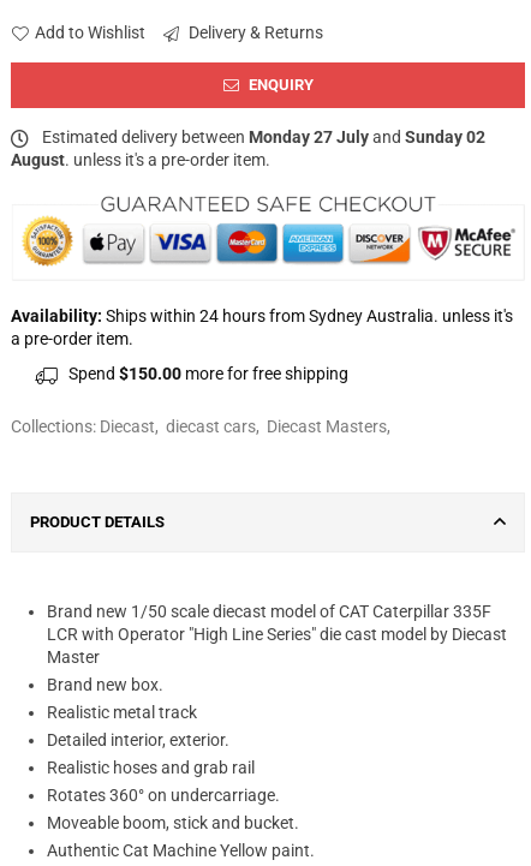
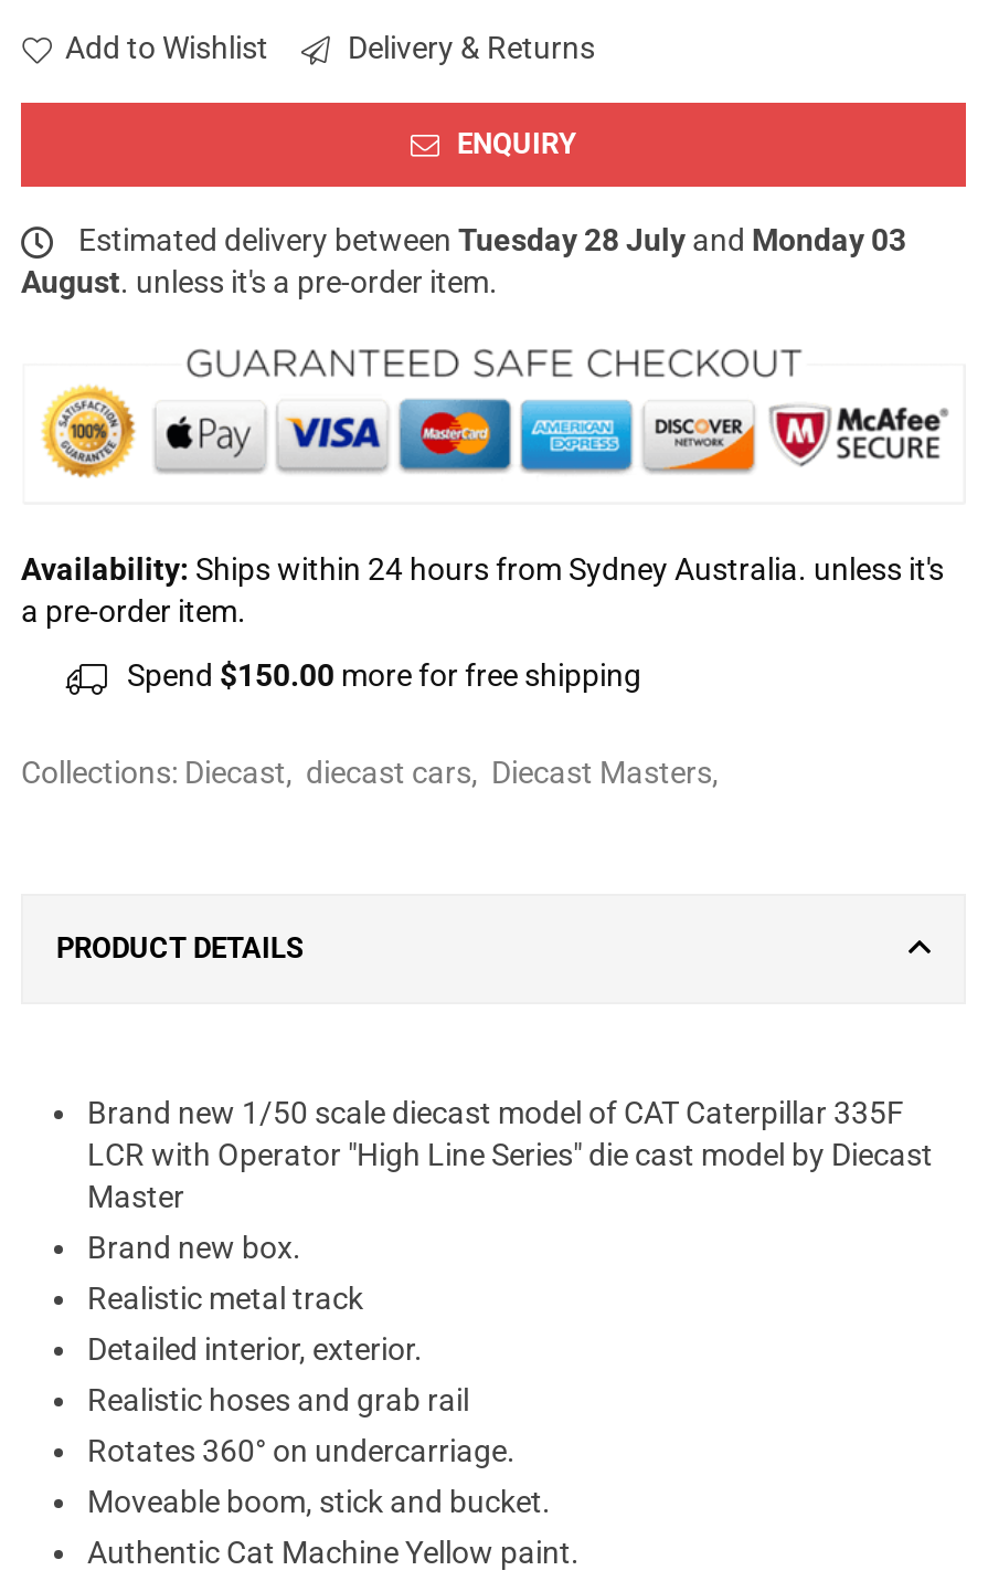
- Estimated delivery between Monday 27 July and Sunday 02
+ Estimated delivery between Tuesday 28 July and Monday 03
